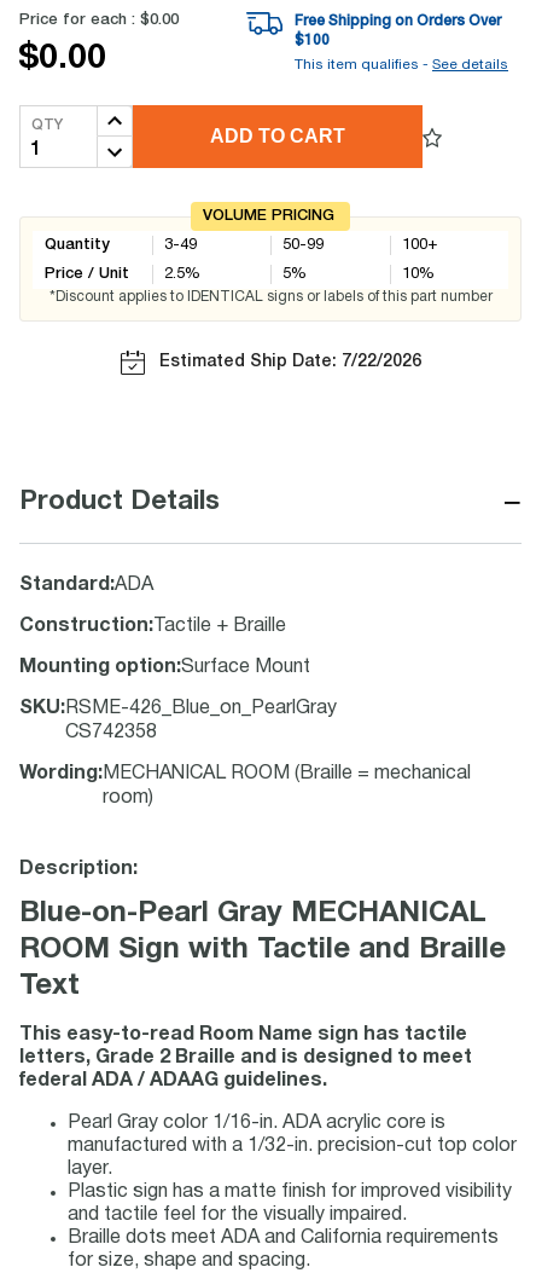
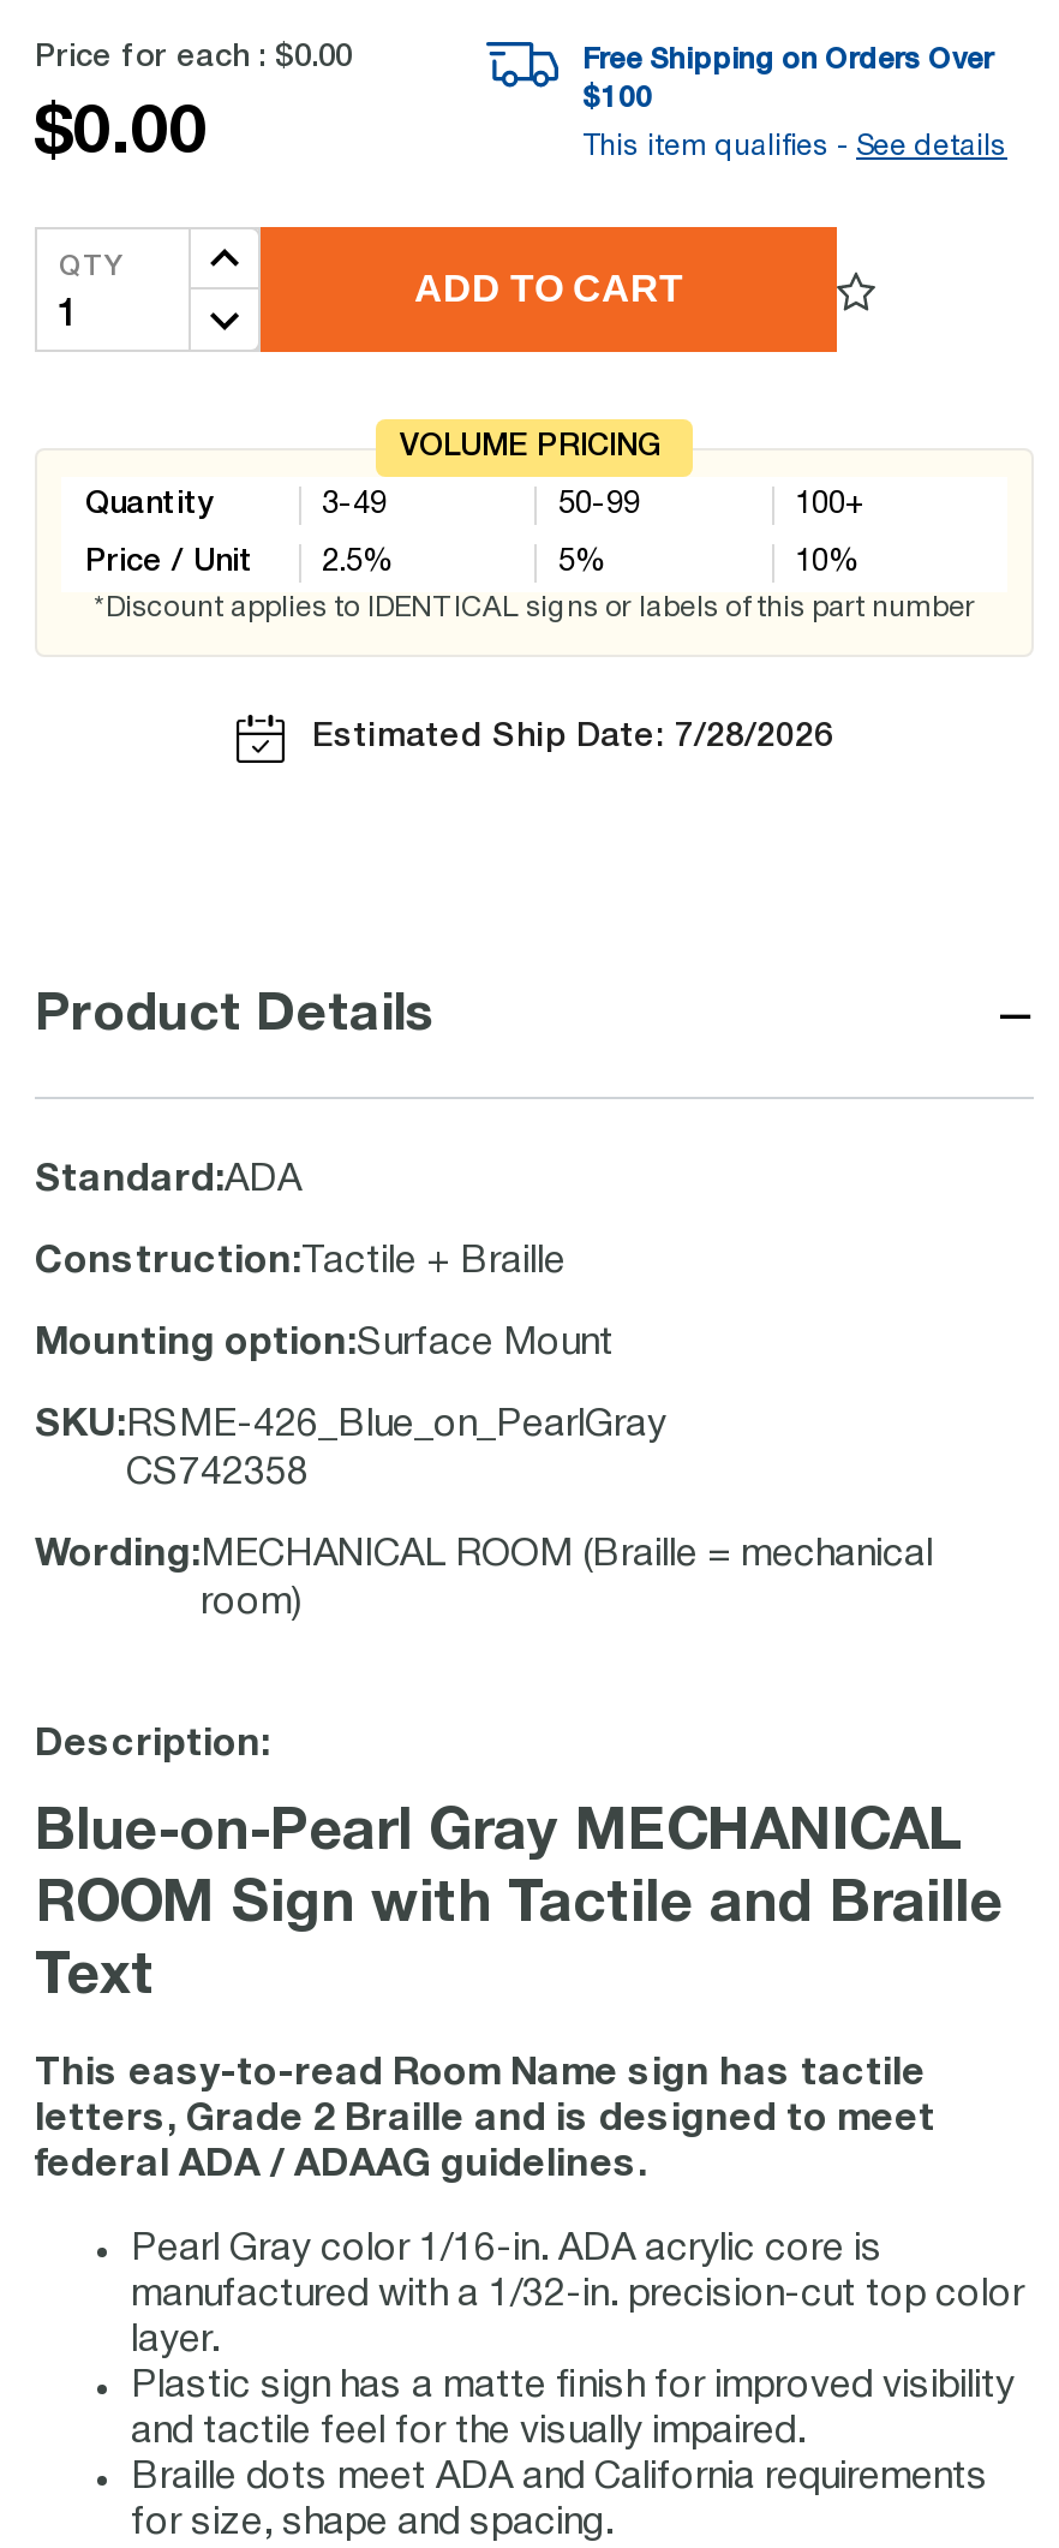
- Estimated Ship Date: 7/22/2026
+ Estimated Ship Date: 7/28/2026
